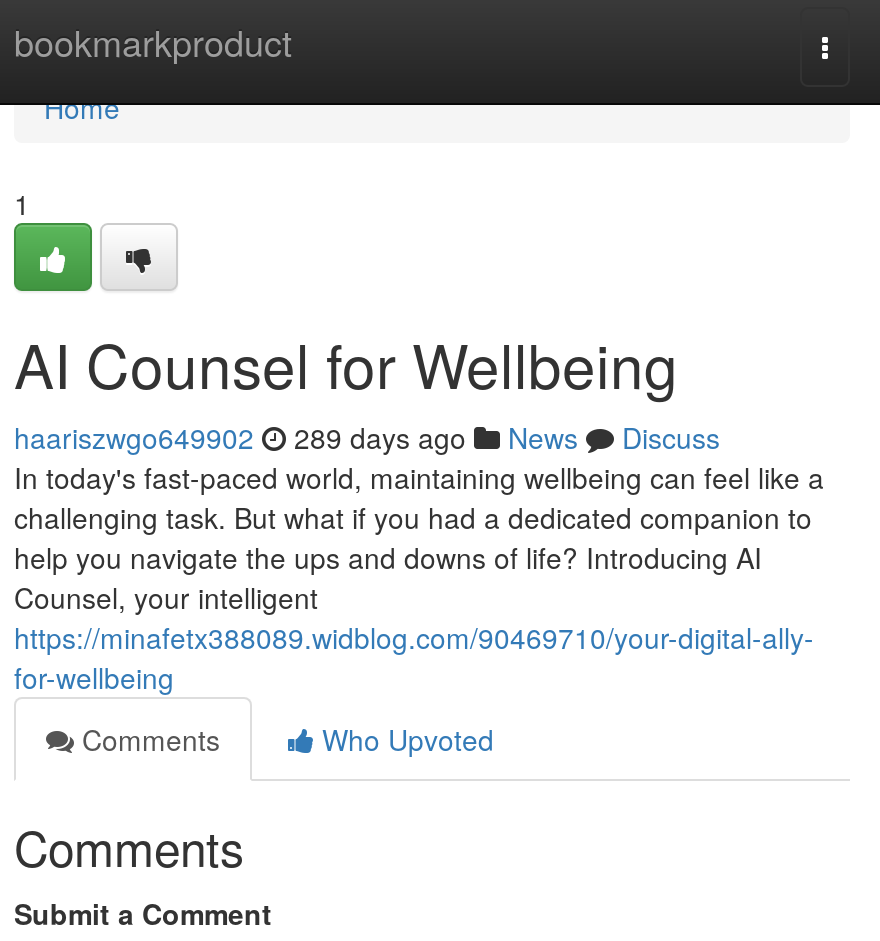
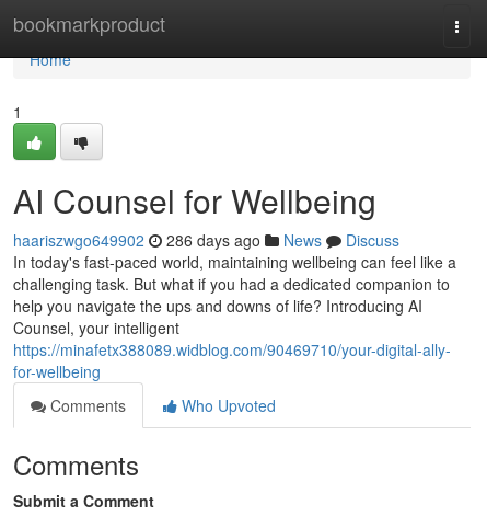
- haariszwgo649902 289 days ago News Discuss
+ haariszwgo649902 286 days ago News Discuss
